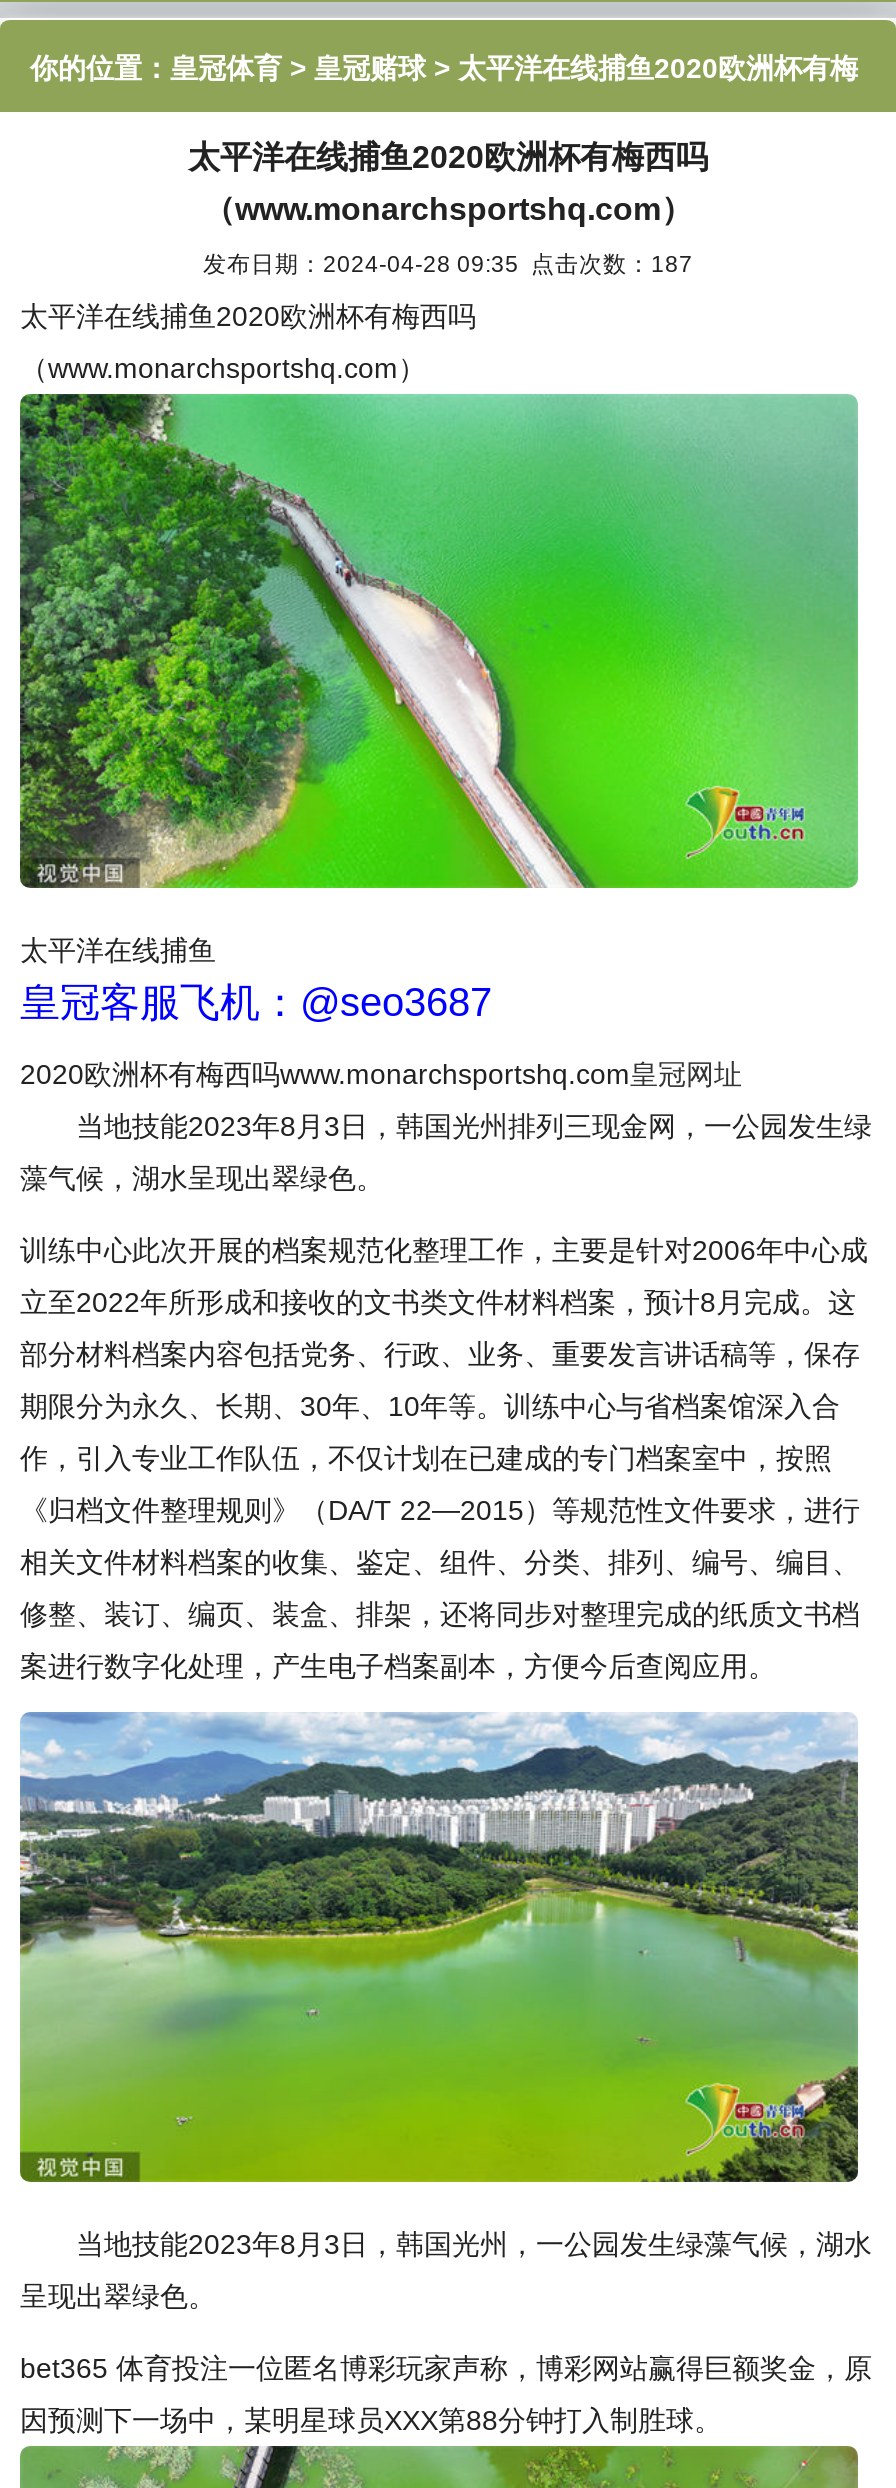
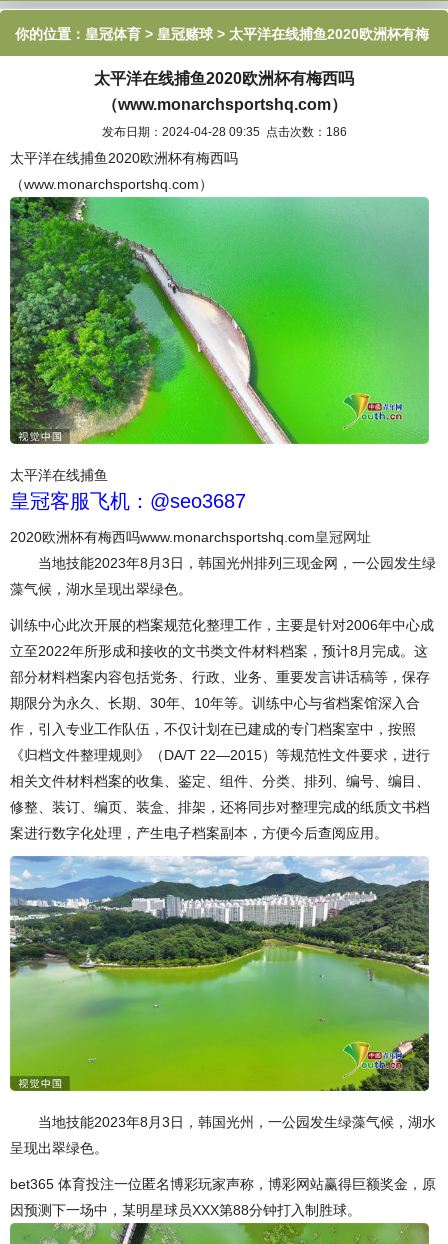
- 发布日期：2024-04-28 09:35 点击次数：187
+ 发布日期：2024-04-28 09:35 点击次数：186
